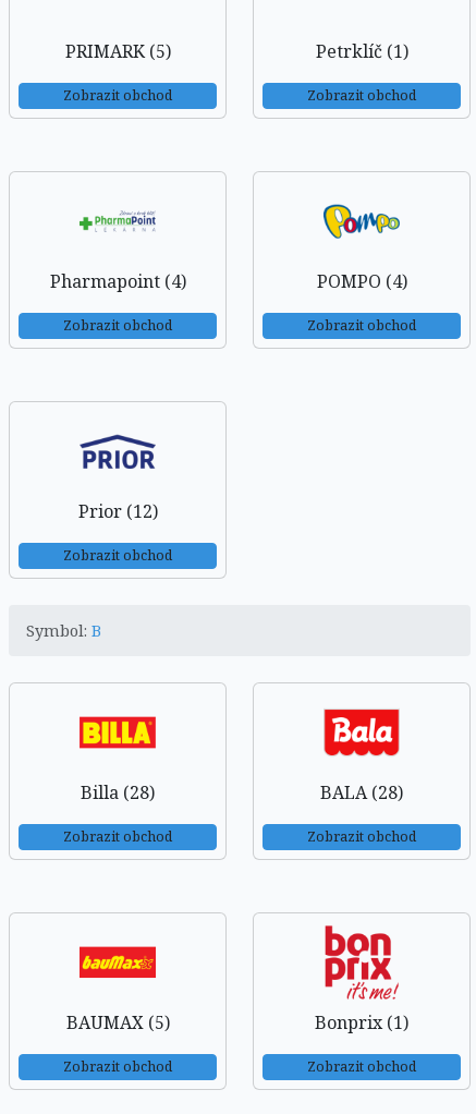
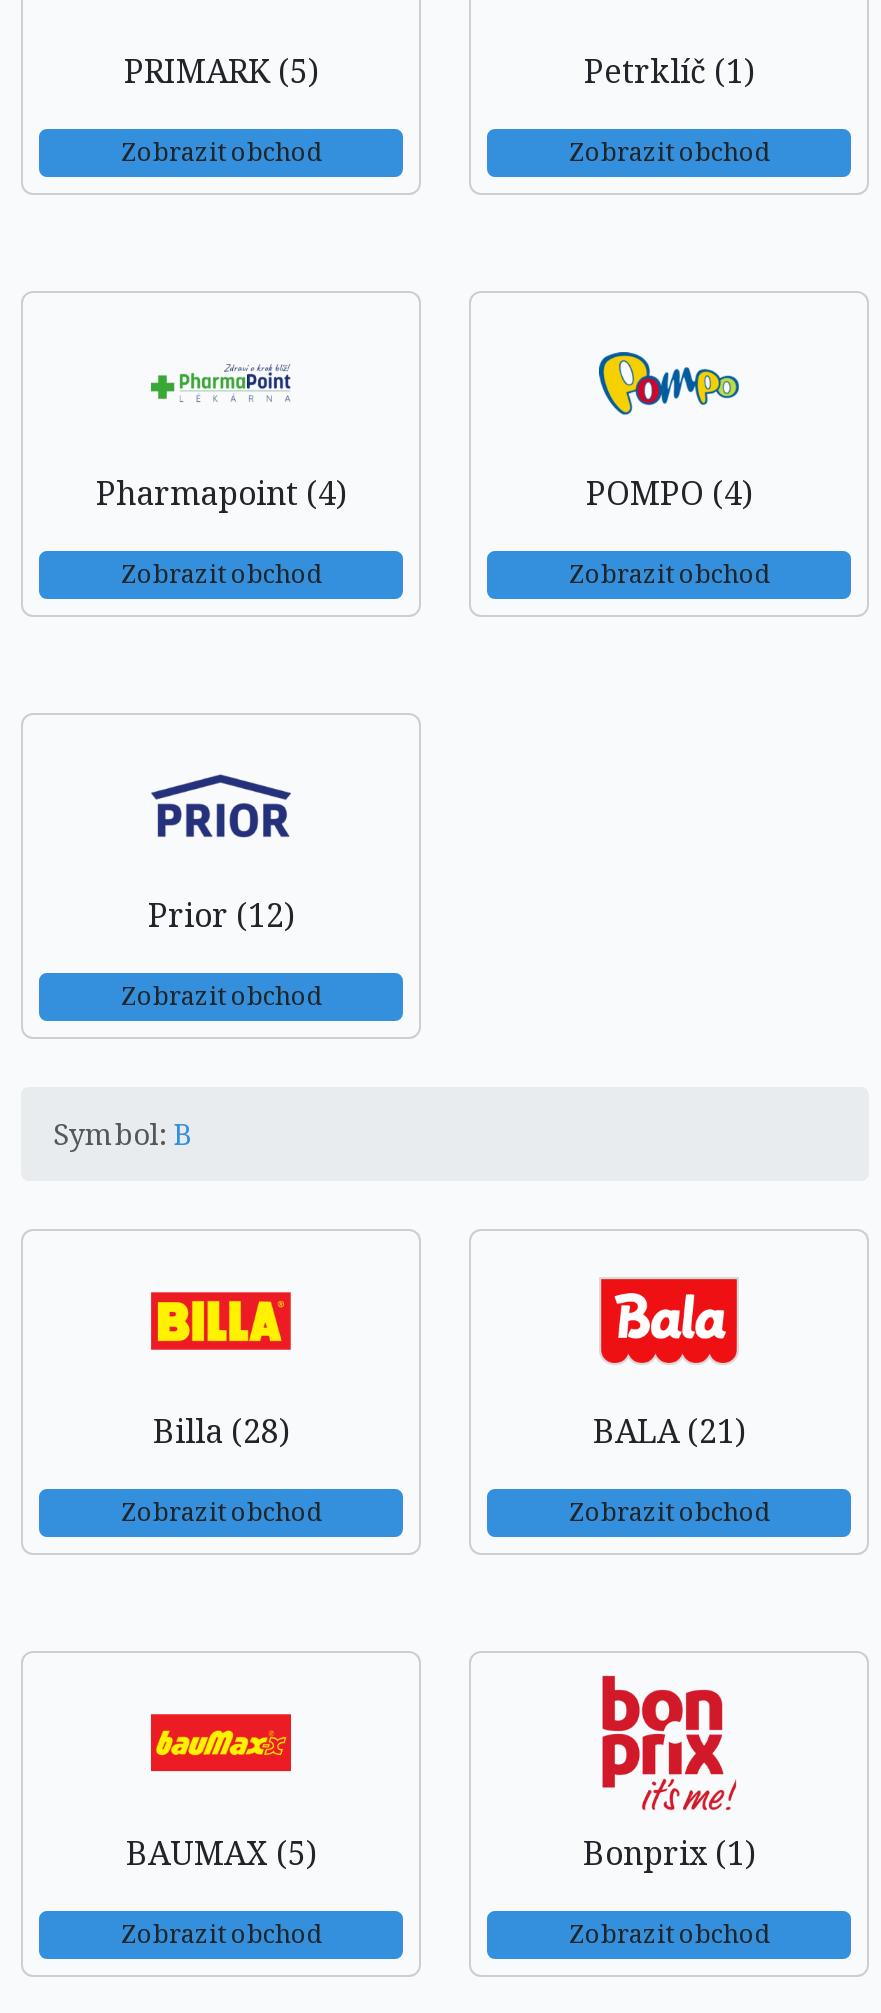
- BALA (28)
+ BALA (21)
